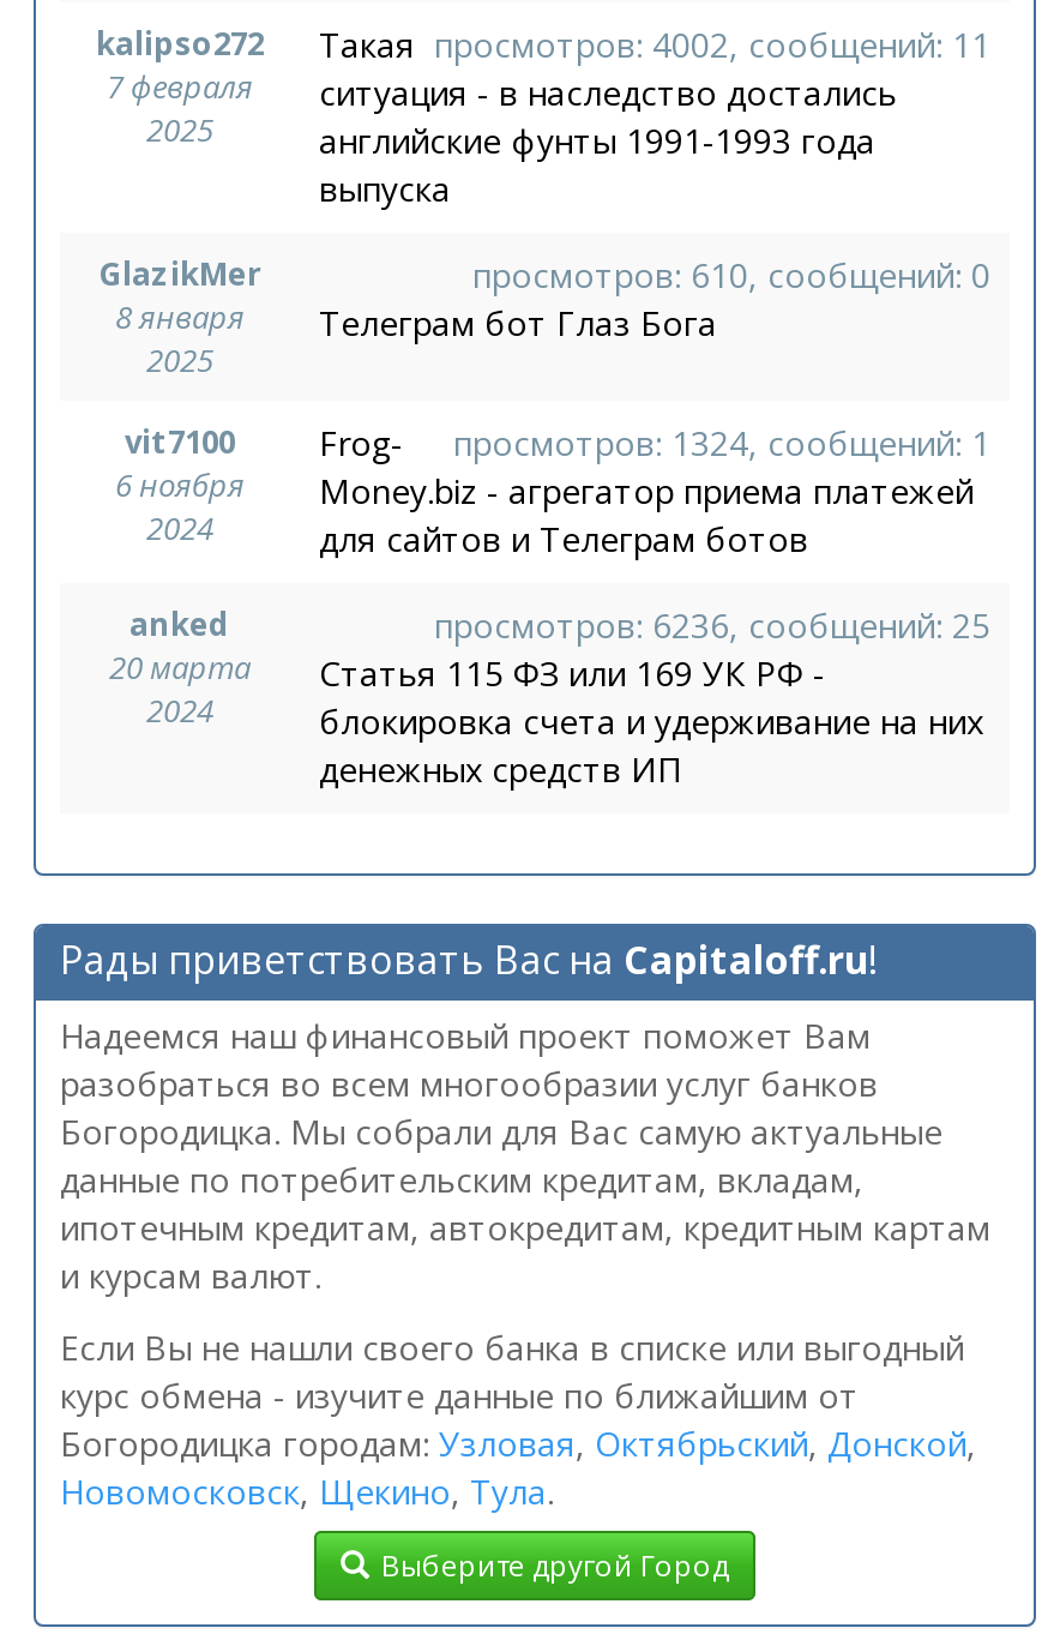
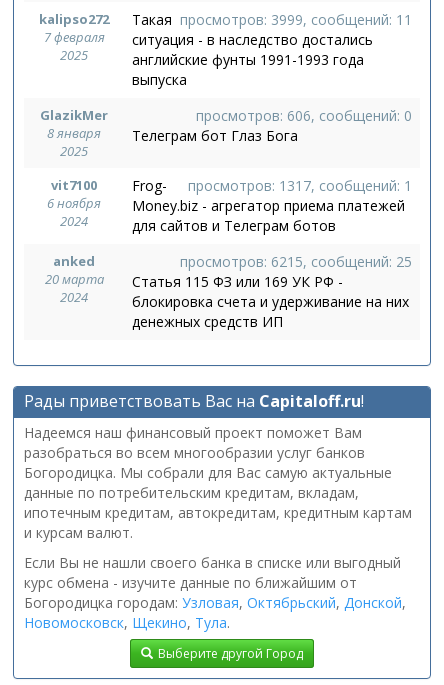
- просмотров: 4002, сообщений: 11
+ просмотров: 3999, сообщений: 11

- просмотров: 610, сообщений: 0
+ просмотров: 606, сообщений: 0

- просмотров: 1324, сообщений: 1
+ просмотров: 1317, сообщений: 1

- просмотров: 6236, сообщений: 25
+ просмотров: 6215, сообщений: 25
